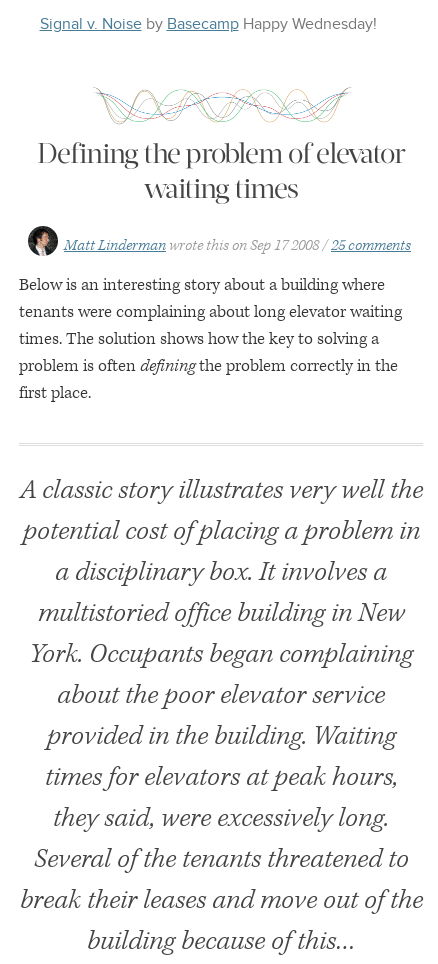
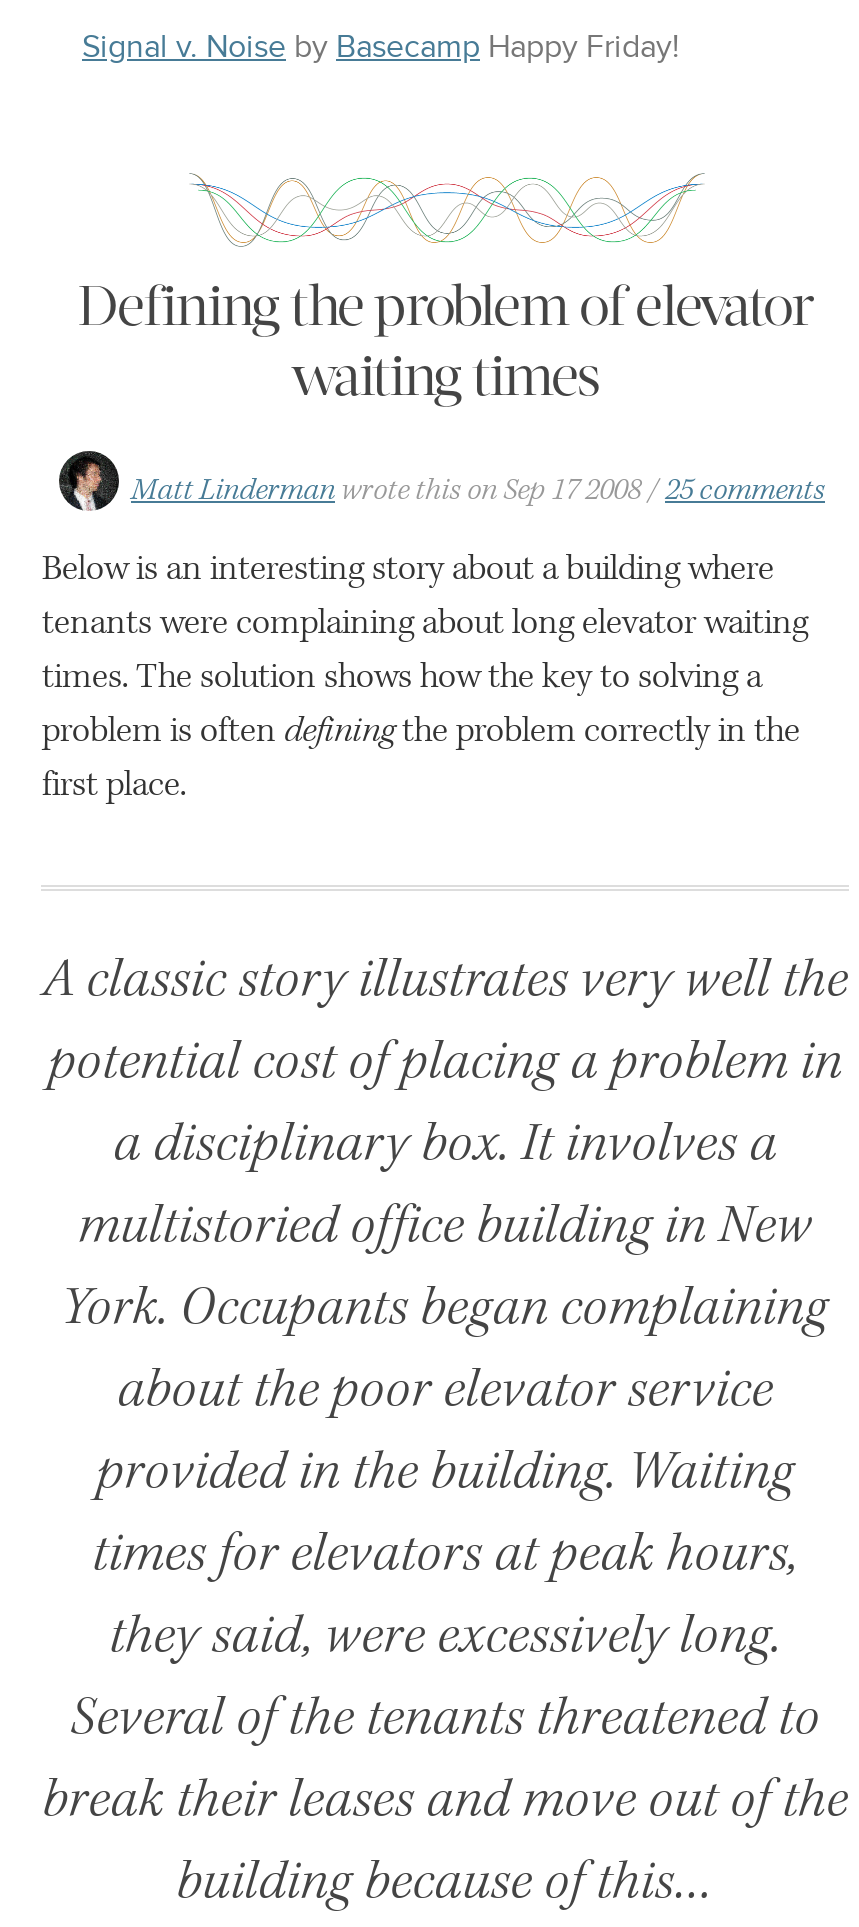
- Signal v. Noise by Basecamp Happy Wednesday!
+ Signal v. Noise by Basecamp Happy Friday!
